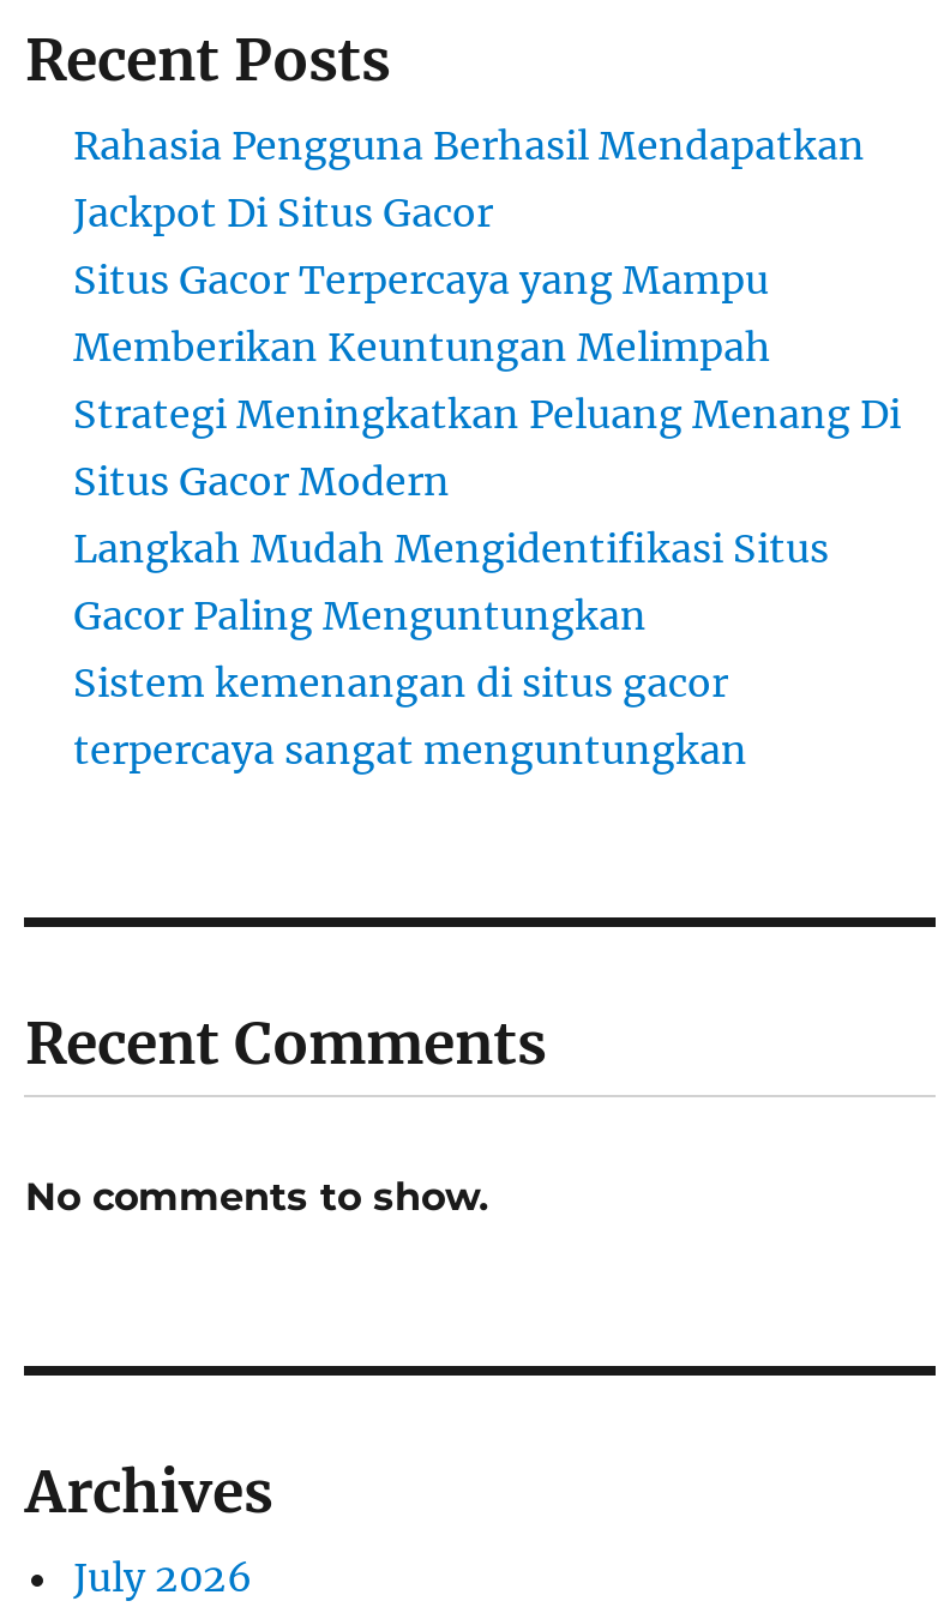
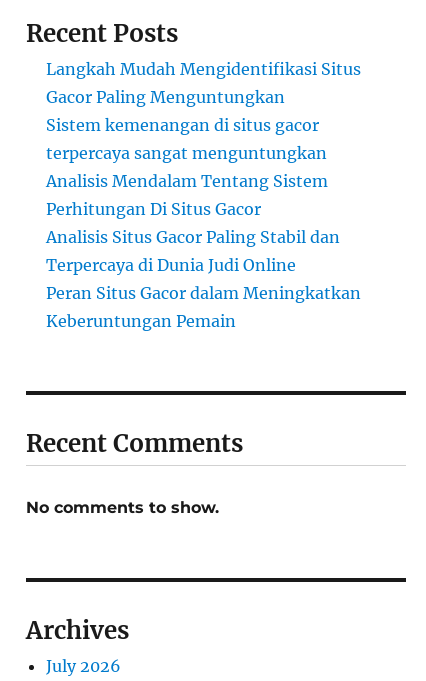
- Rahasia Pengguna Berhasil Mendapatkan
- Jackpot Di Situs Gacor
- Situs Gacor Terpercaya yang Mampu
- Memberikan Keuntungan Melimpah
- Strategi Meningkatkan Peluang Menang Di
- Situs Gacor Modern

moved up: Langkah Mudah Mengidentifikasi Situs | Gacor Paling Menguntungkan | Sistem kemenangan di situs gacor | terpercaya sangat menguntungkan

+ Analisis Mendalam Tentang Sistem
+ Perhitungan Di Situs Gacor
+ Analisis Situs Gacor Paling Stabil dan
+ Terpercaya di Dunia Judi Online
+ Peran Situs Gacor dalam Meningkatkan
+ Keberuntungan Pemain
